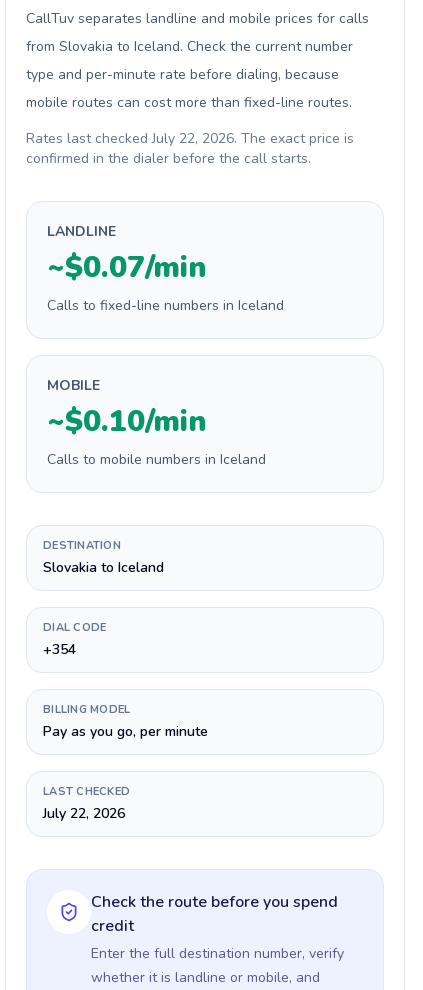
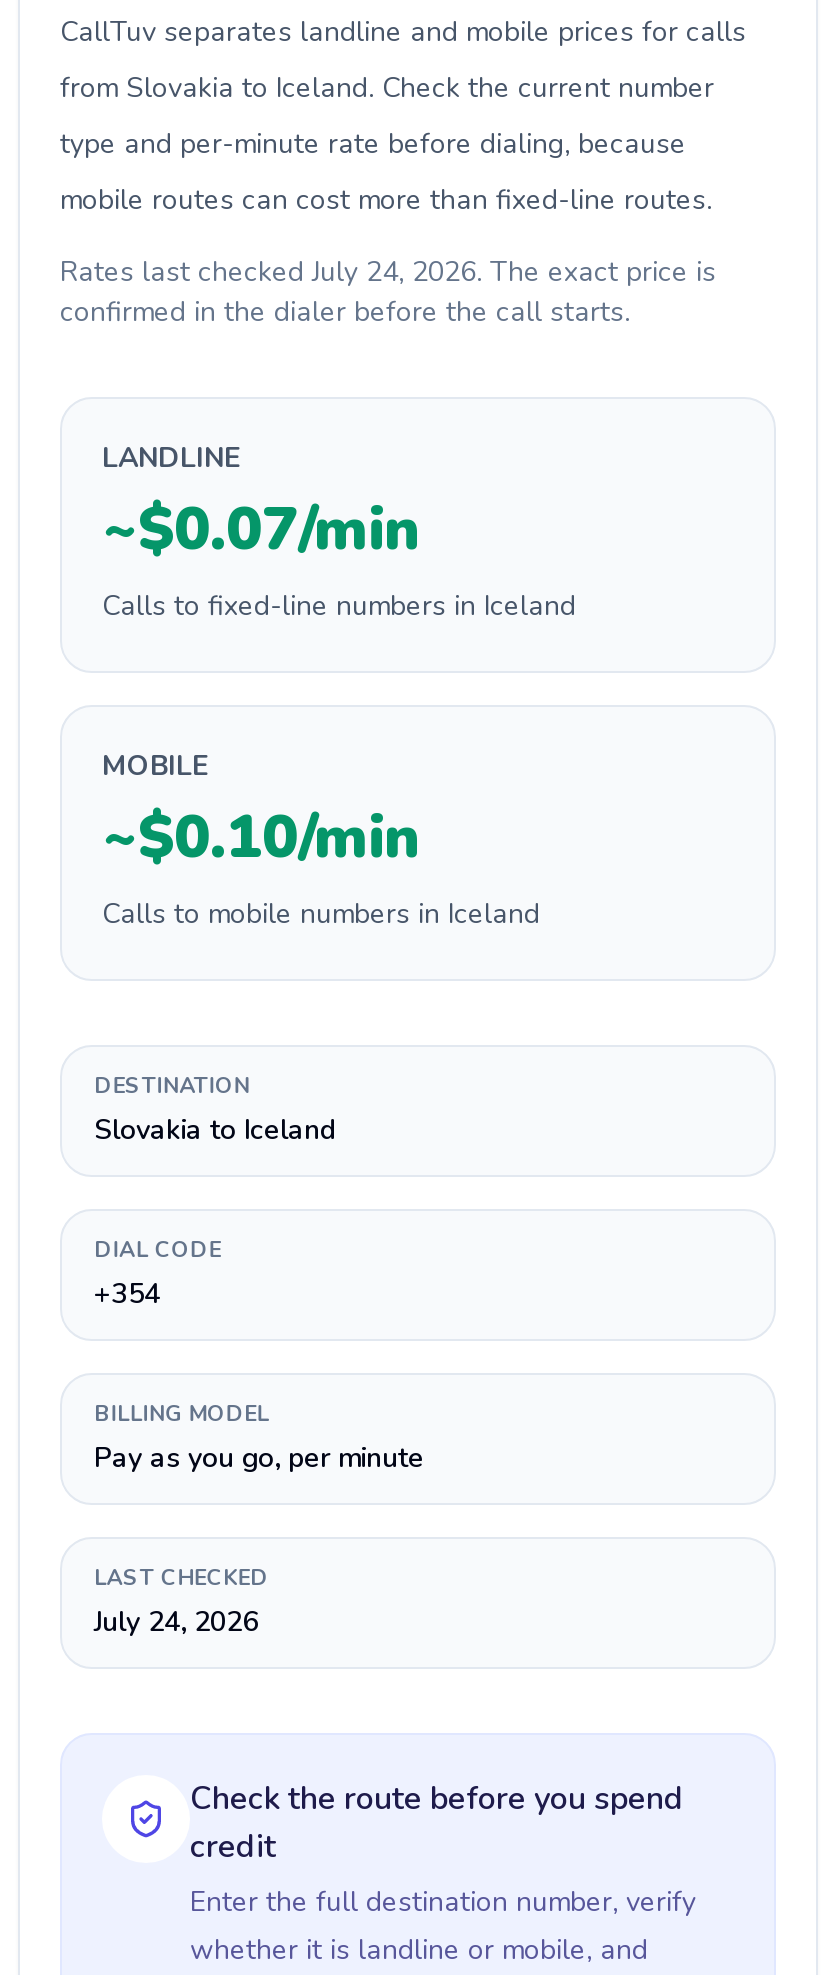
- Rates last checked July 22, 2026. The exact price is
+ Rates last checked July 24, 2026. The exact price is

- July 22, 2026
+ July 24, 2026
